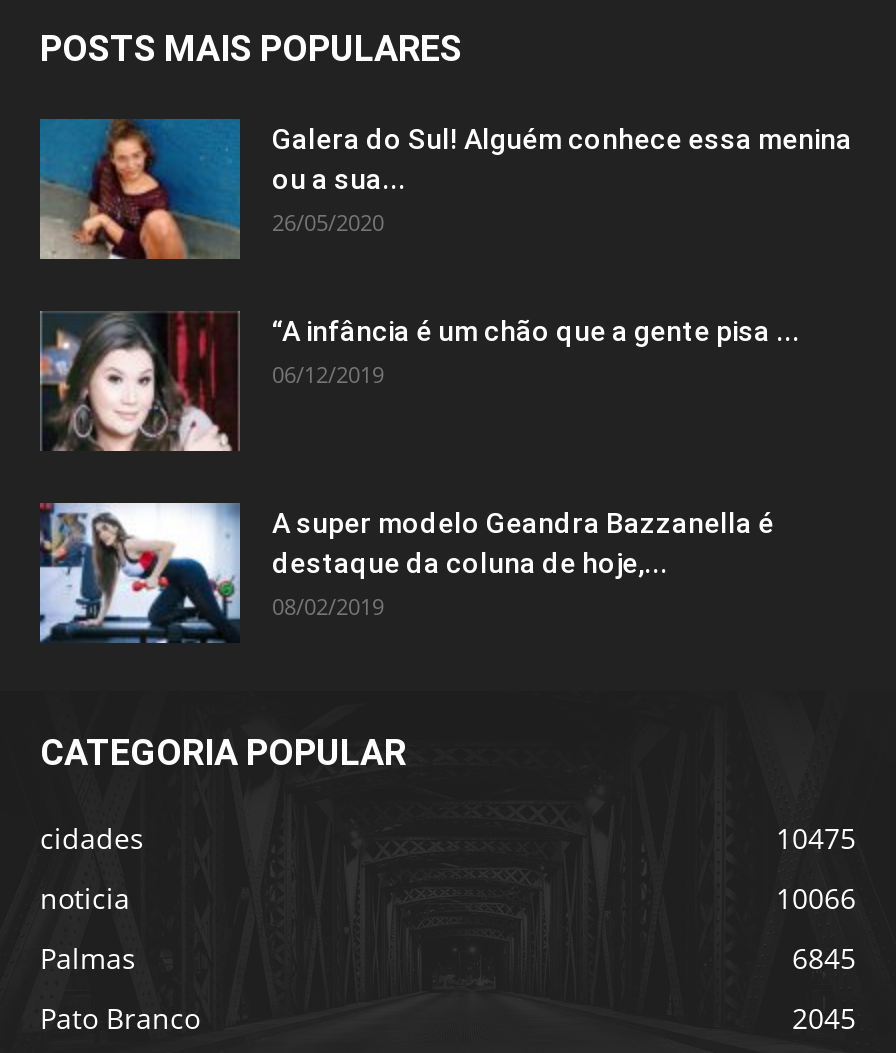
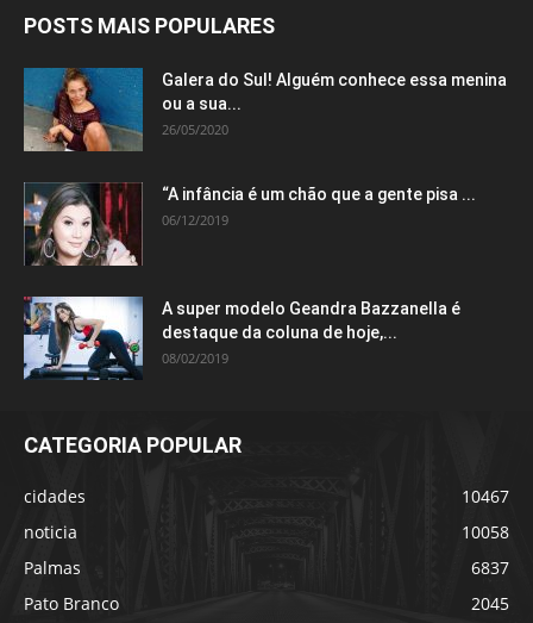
- 10475
+ 10467

- 10066
+ 10058

- 6845
+ 6837
